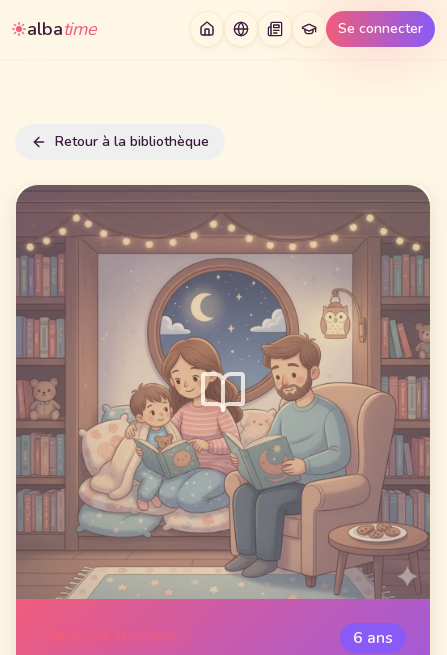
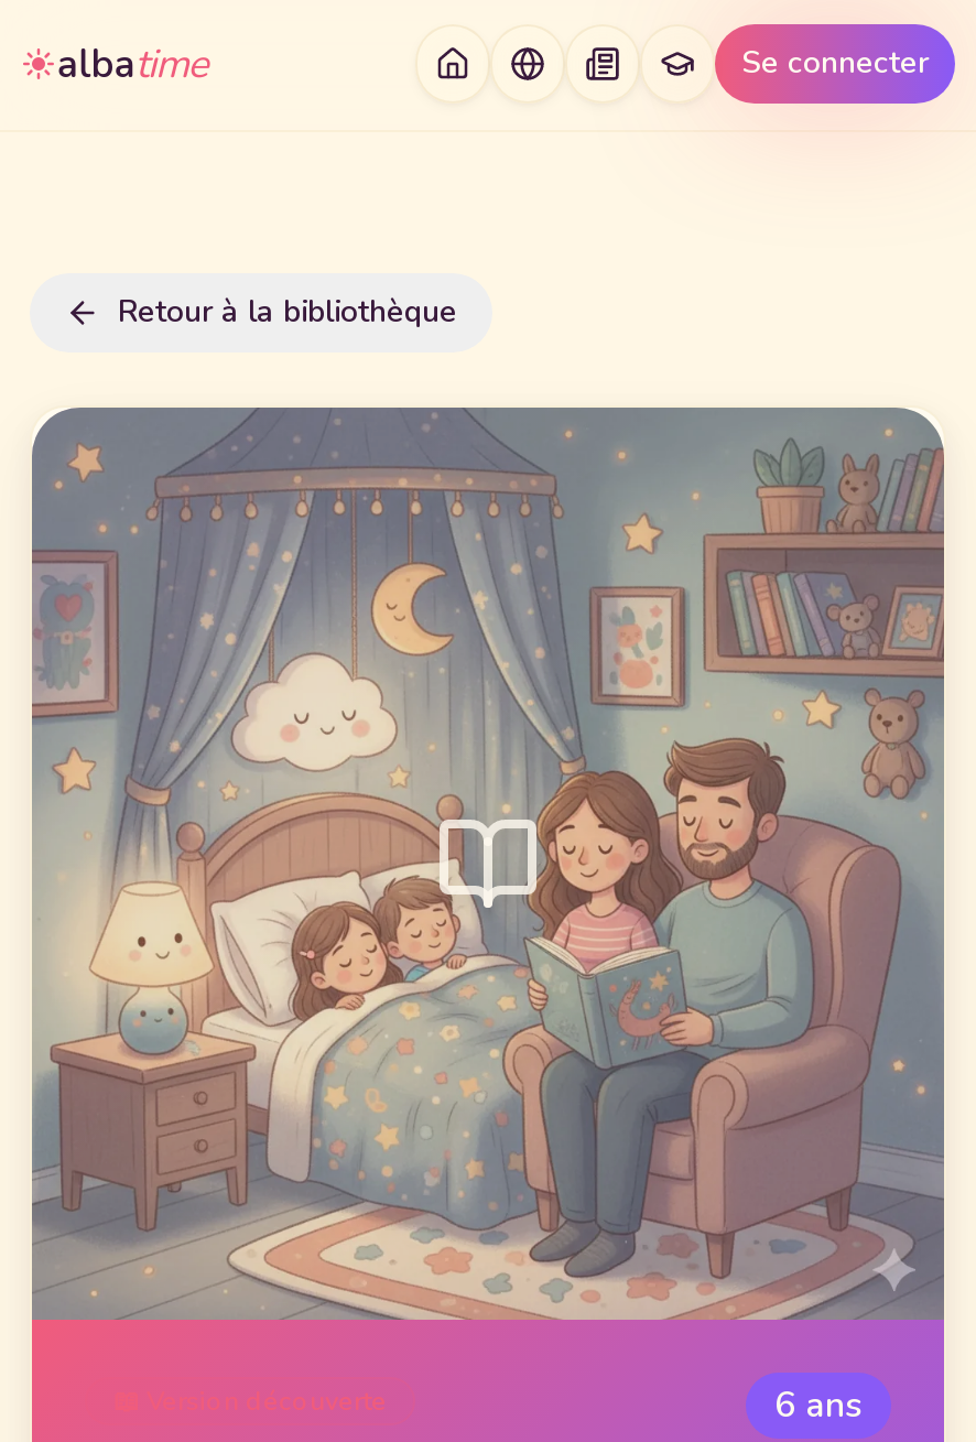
- [image]
+ [image]
